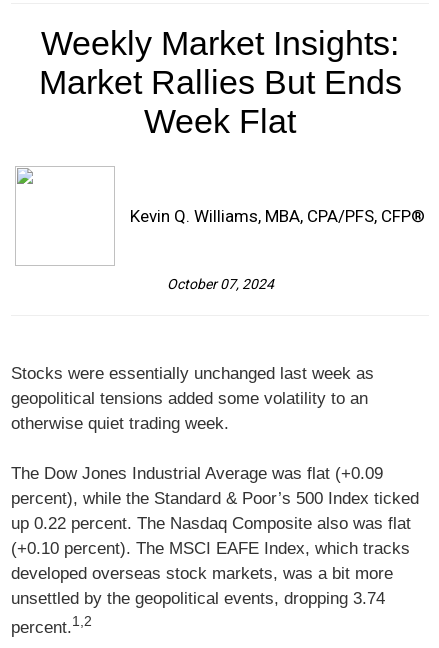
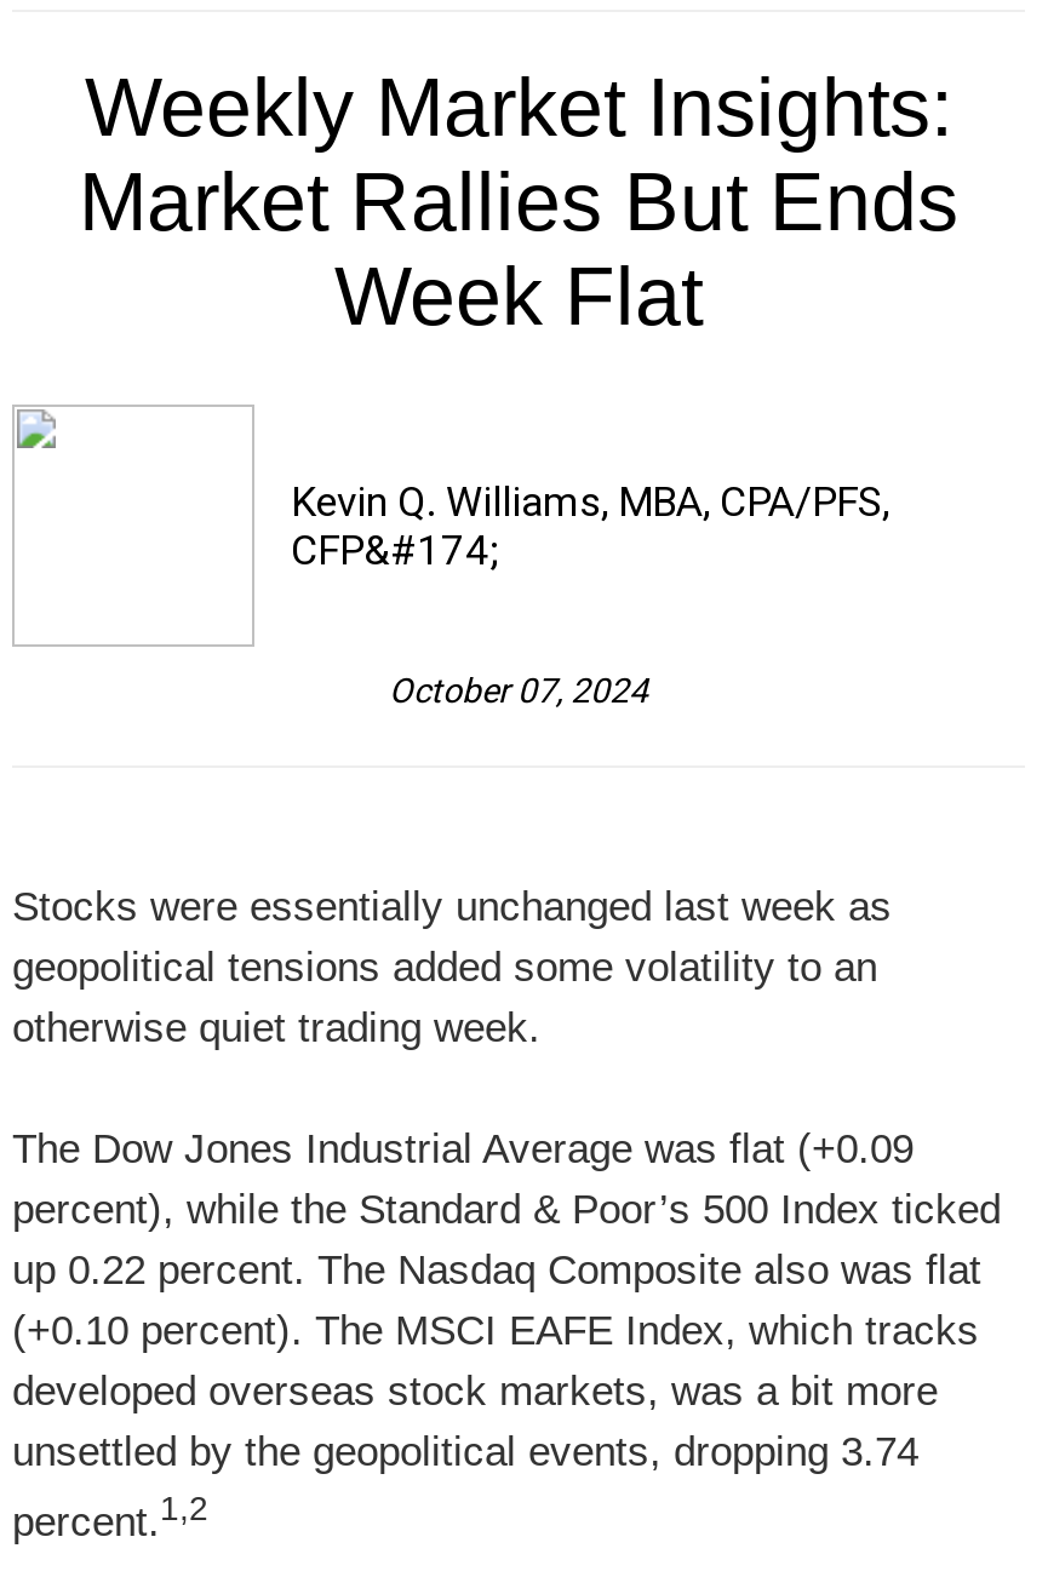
- Kevin Q. Williams, MBA, CPA/PFS, CFP®
+ Kevin Q. Williams, MBA, CPA/PFS,
+ CFP&#174;
